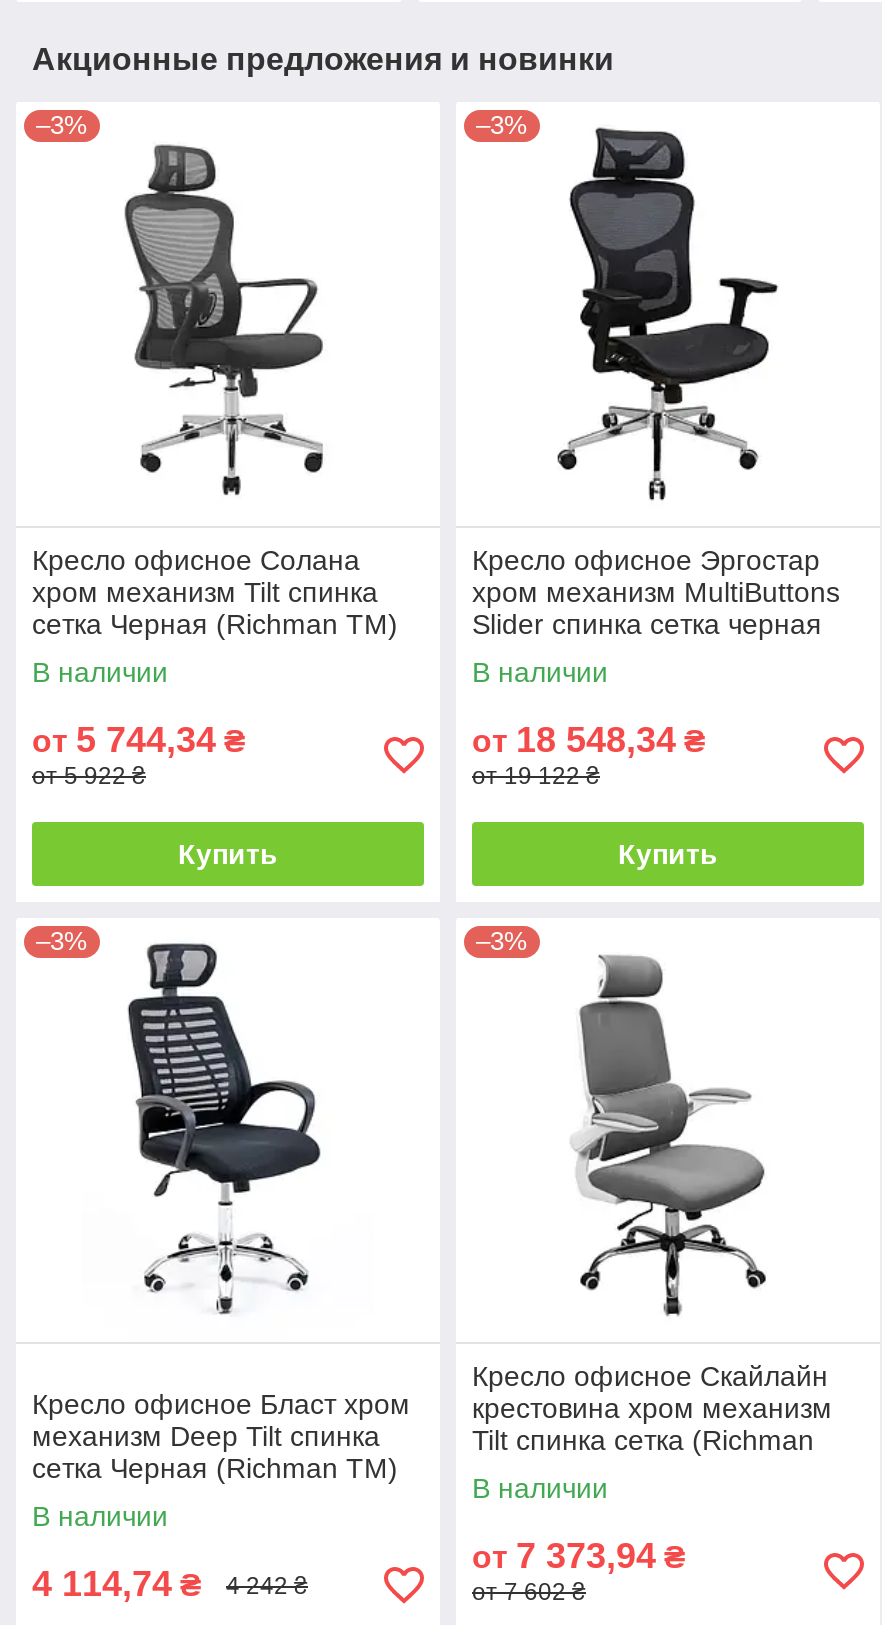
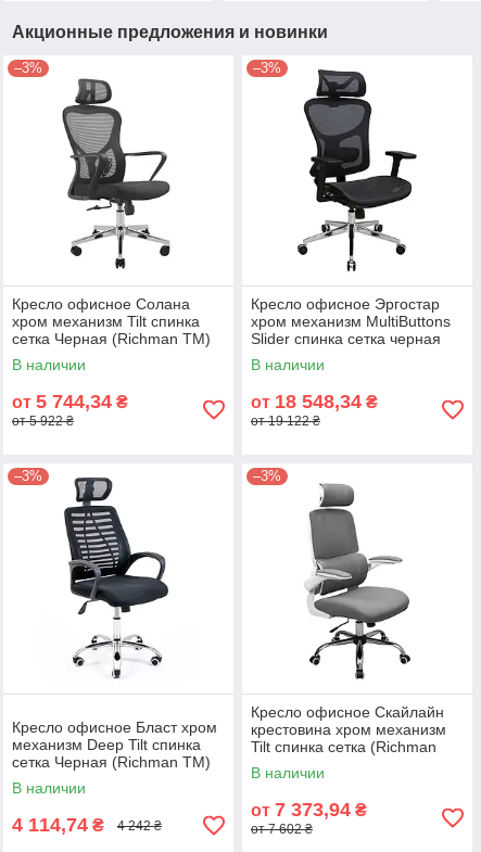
- Купить

- Купить
